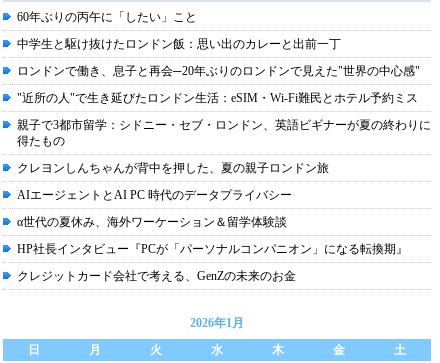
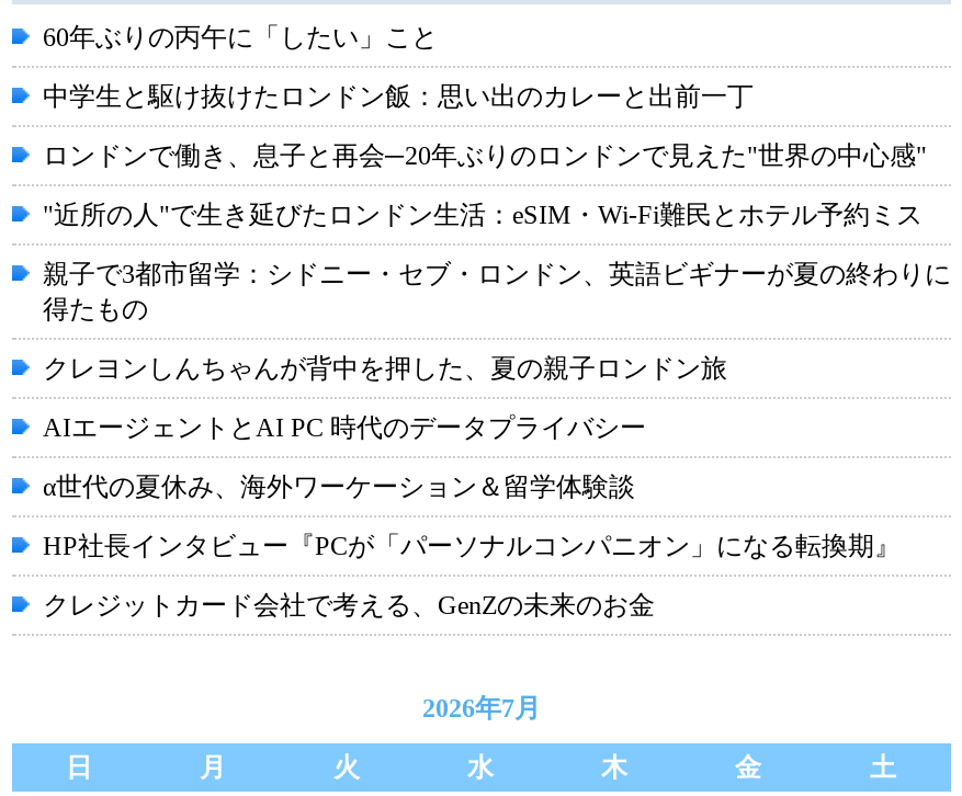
- 2026年1月
+ 2026年7月
